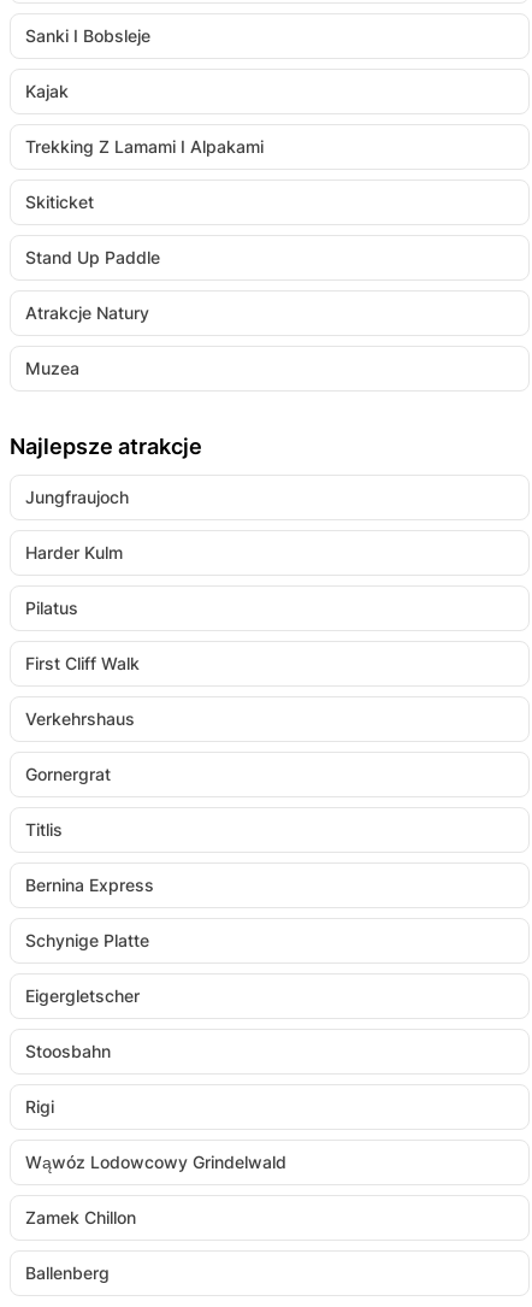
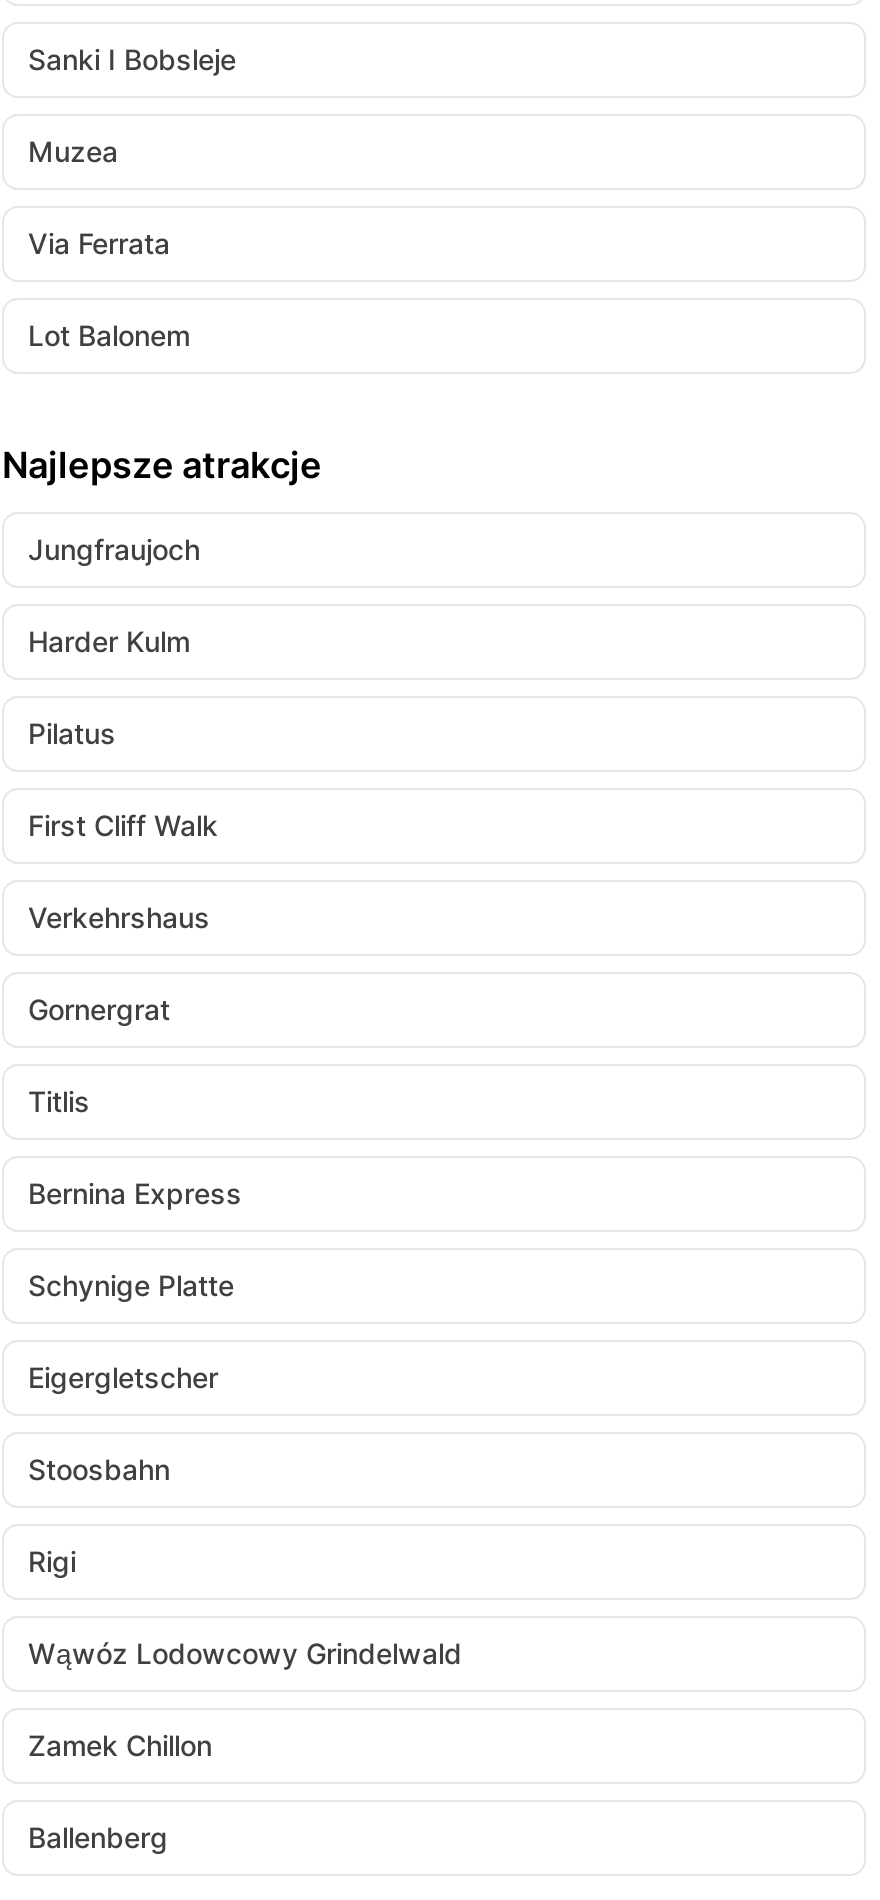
- Kajak
- Trekking Z Lamami I Alpakami
- Skiticket
- Stand Up Paddle
- Atrakcje Natury

moved up: Muzea

+ Via Ferrata
+ Lot Balonem
